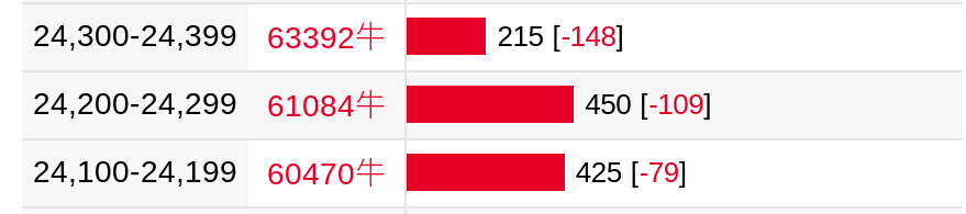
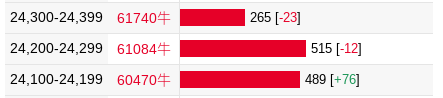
- 24,300-24,399 63392牛
+ 24,300-24,399 61740牛

- 215 [-148]
+ 265 [-23]

- 450 [-109]
+ 515 [-12]

- 425 [-79]
+ 489 [+76]
